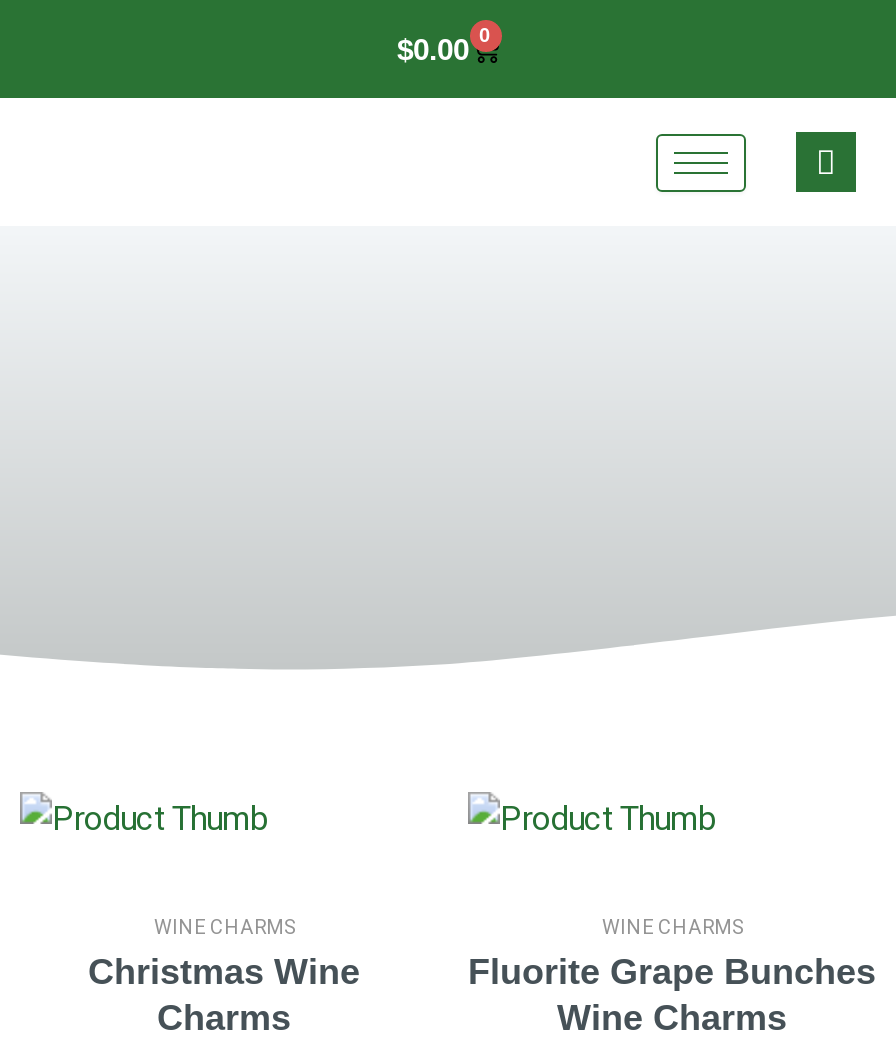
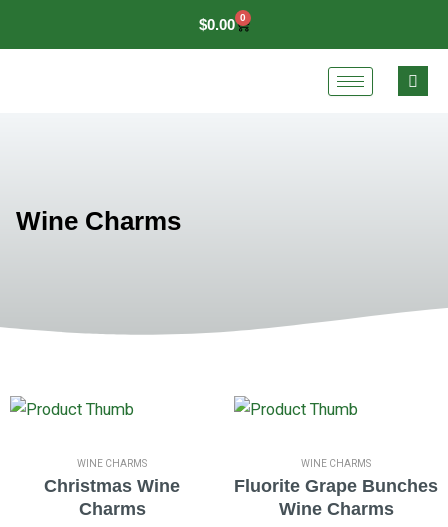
+ Wine Charms
